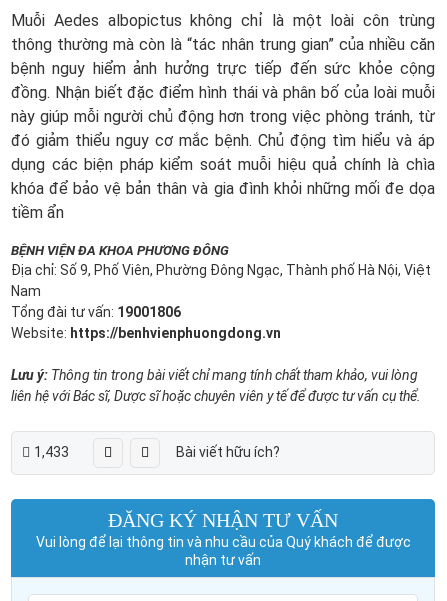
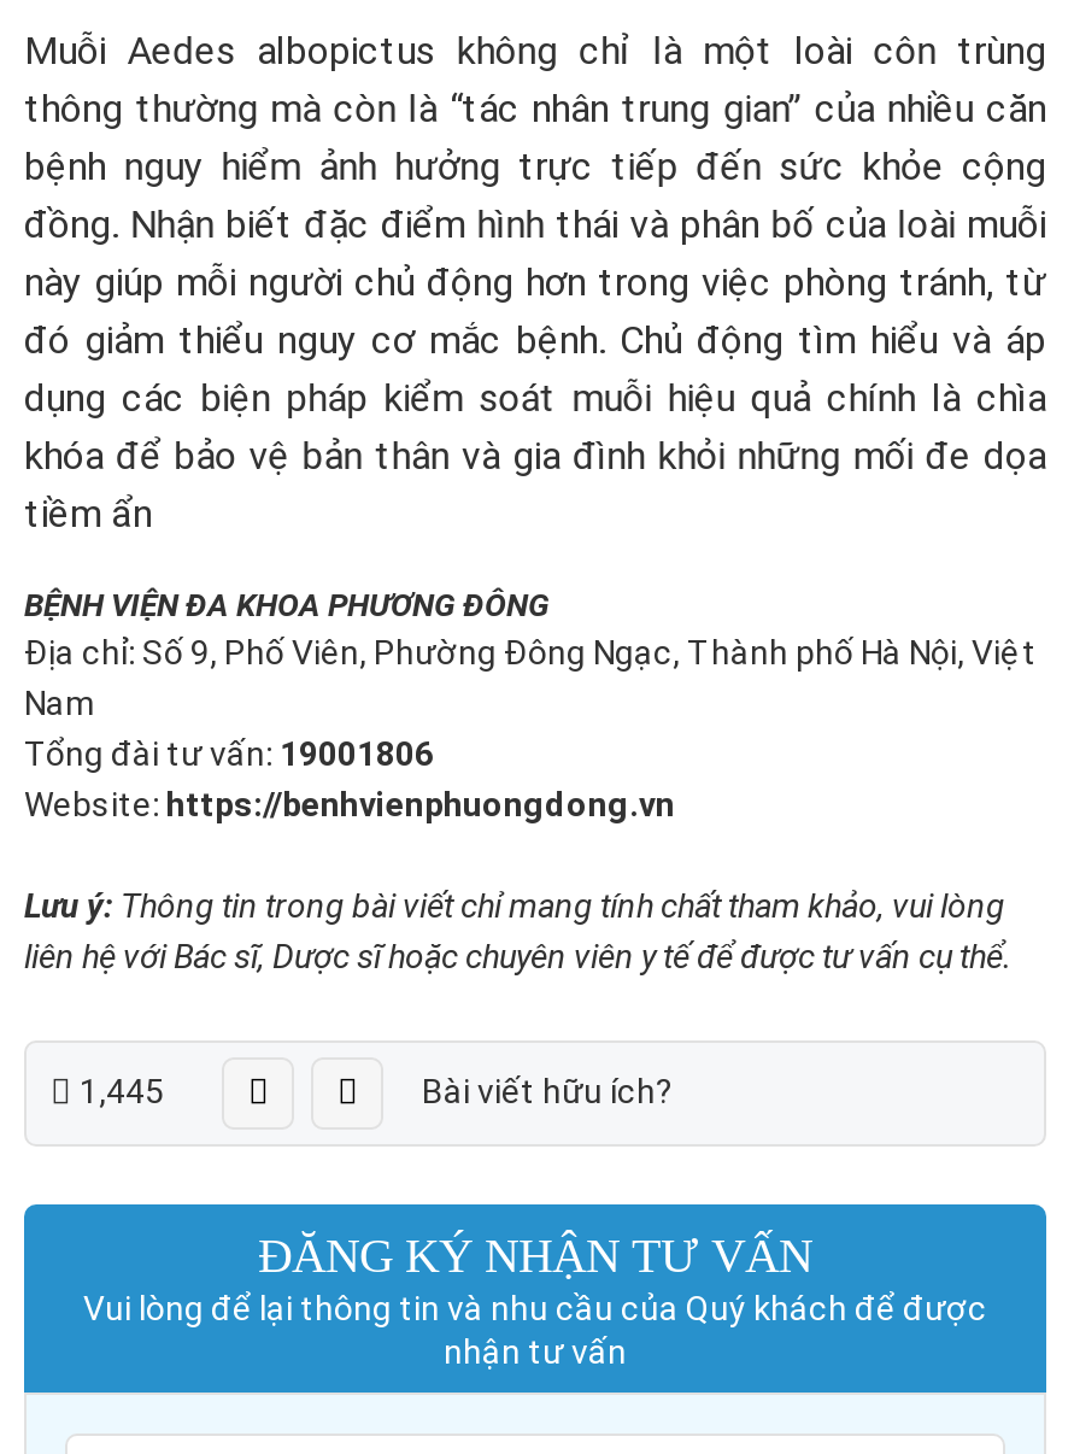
- 1,433
+ 1,445
